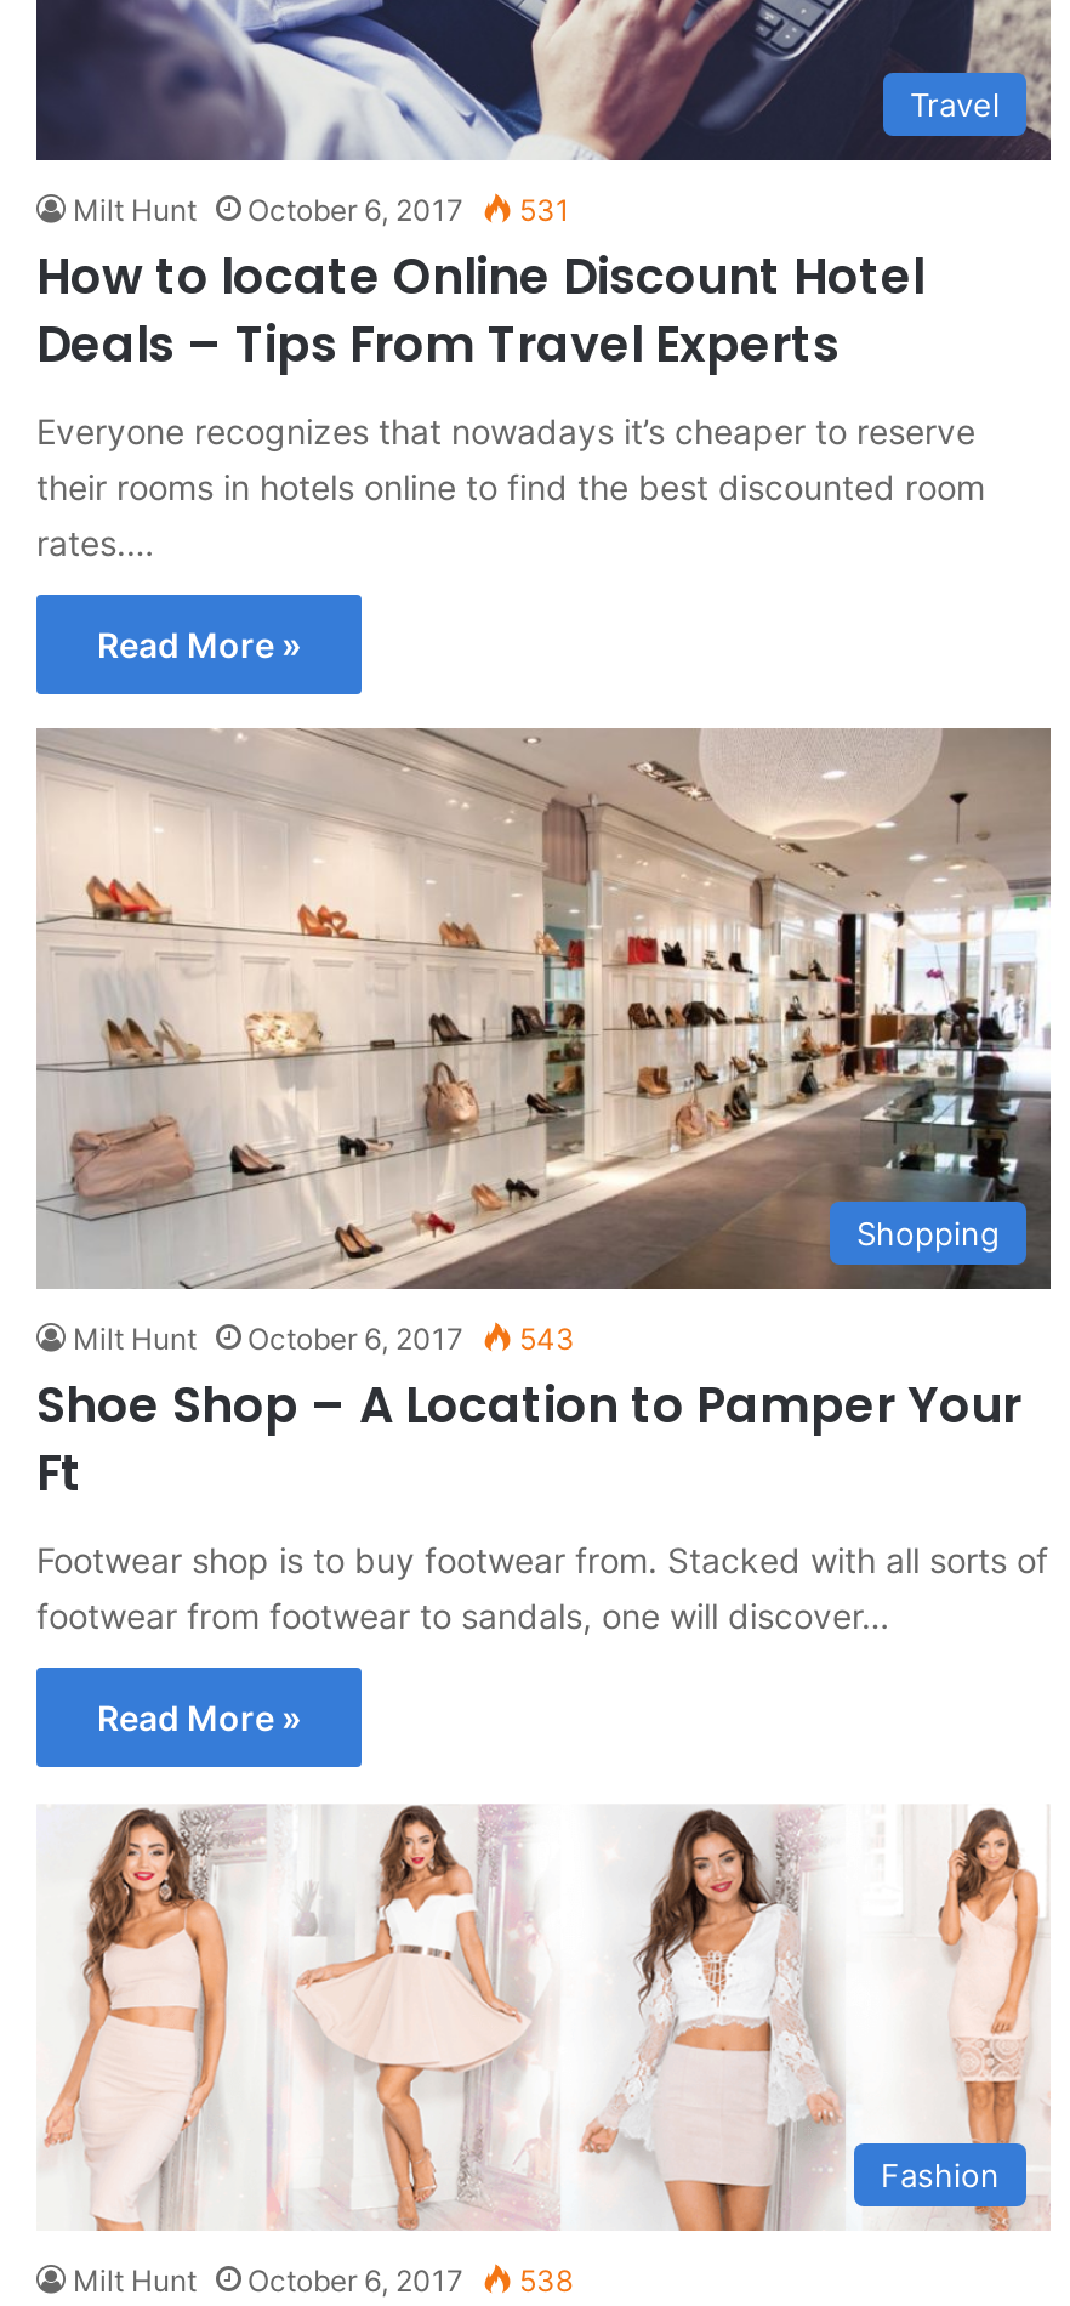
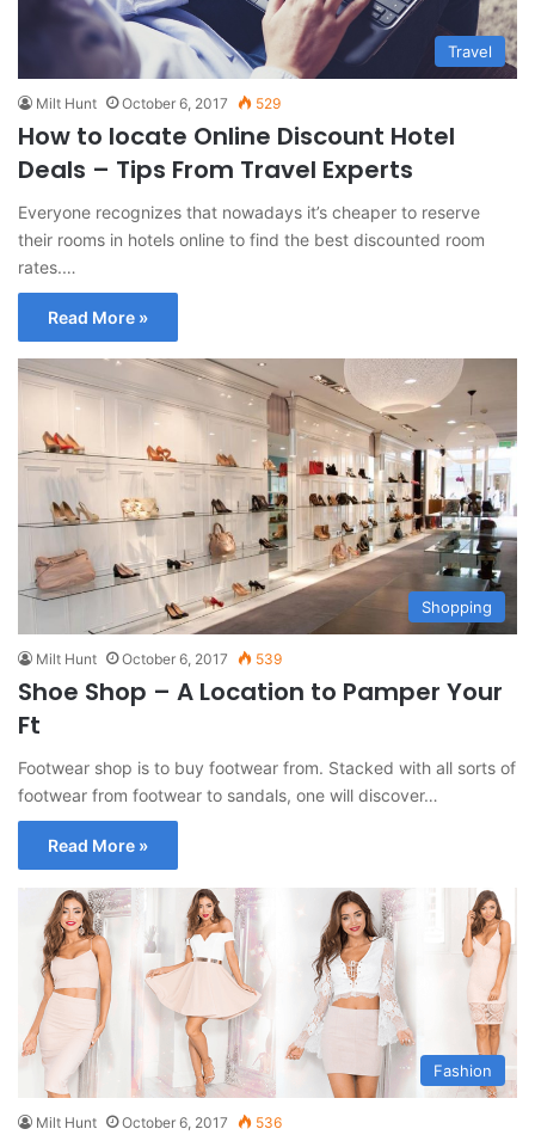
- Milt Hunt October 6, 2017 531
+ Milt Hunt October 6, 2017 529

- Milt Hunt October 6, 2017 543
+ Milt Hunt October 6, 2017 539

- Milt Hunt October 6, 2017 538
+ Milt Hunt October 6, 2017 536
